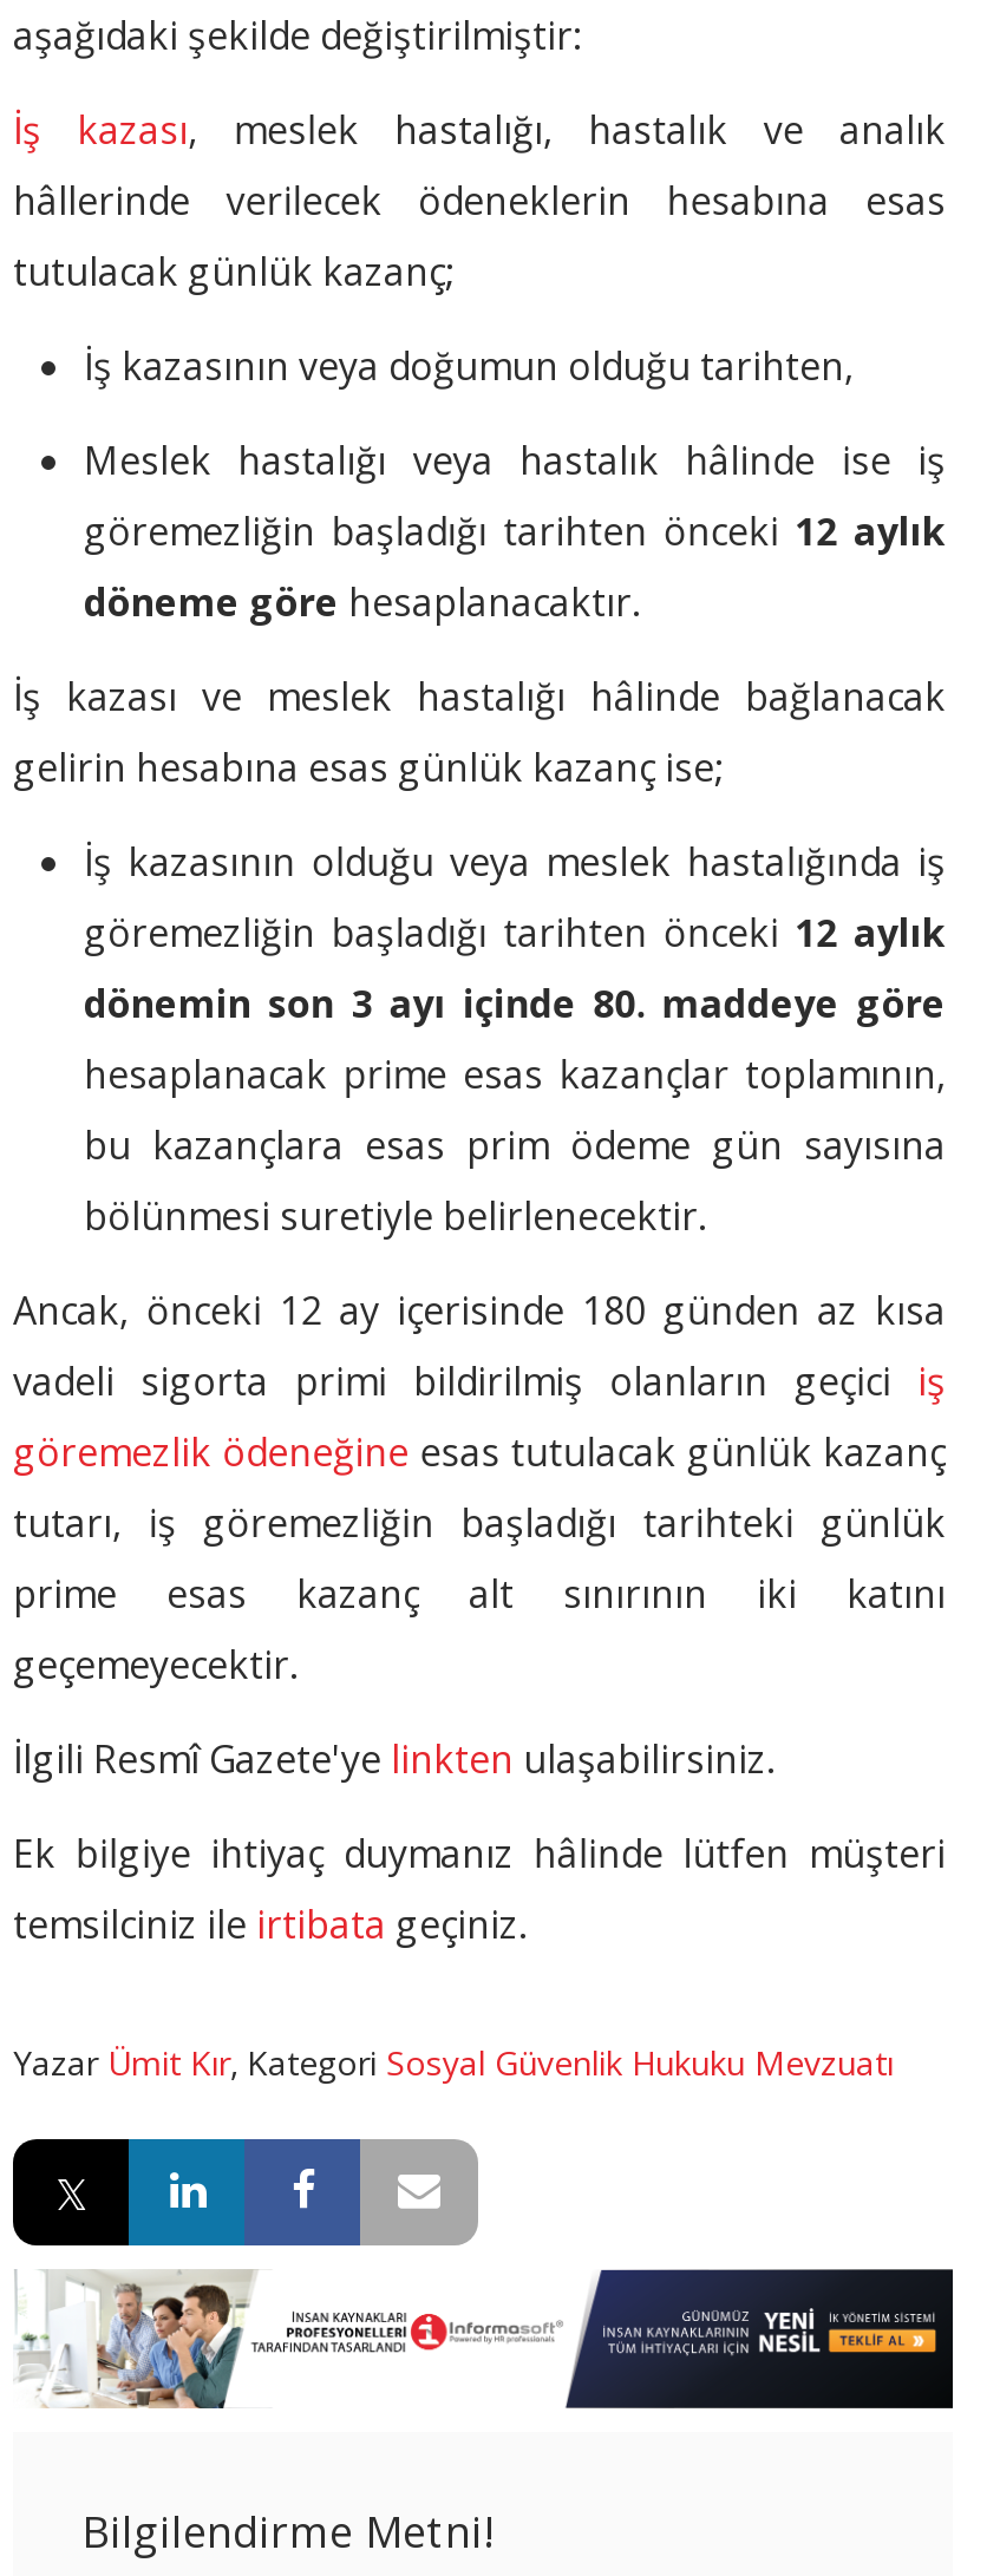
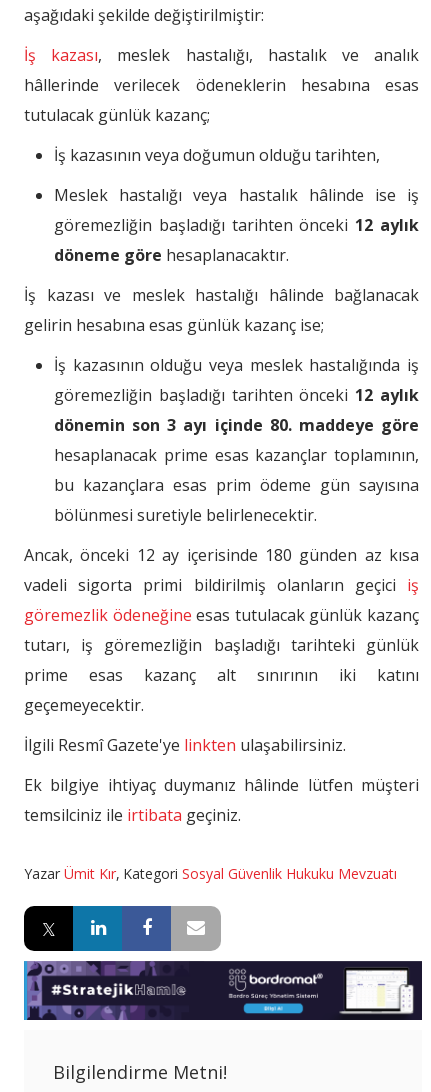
- [image]
+ [image]
